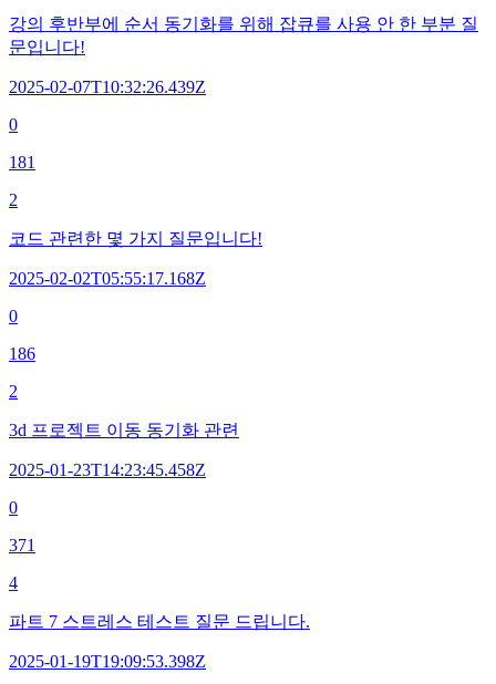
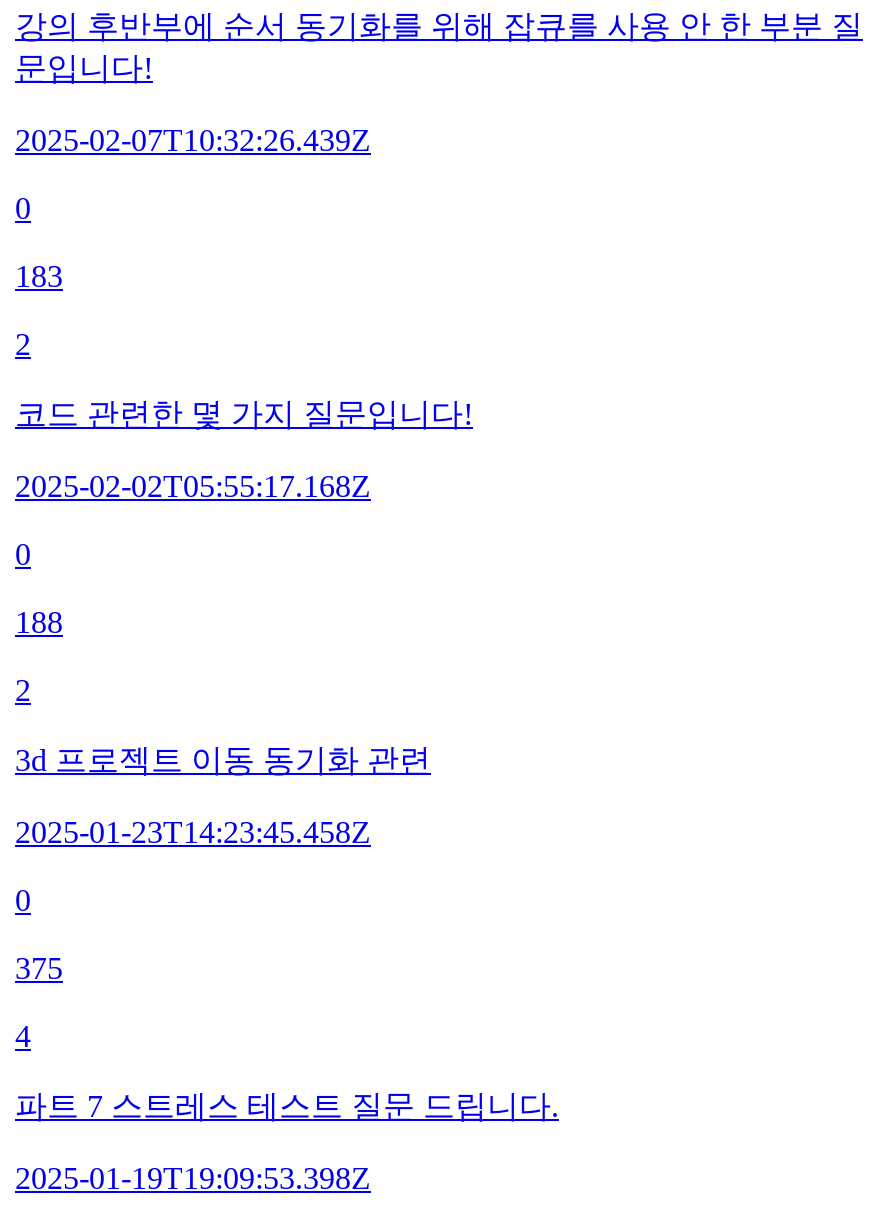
- 181
+ 183

- 186
+ 188

- 371
+ 375
